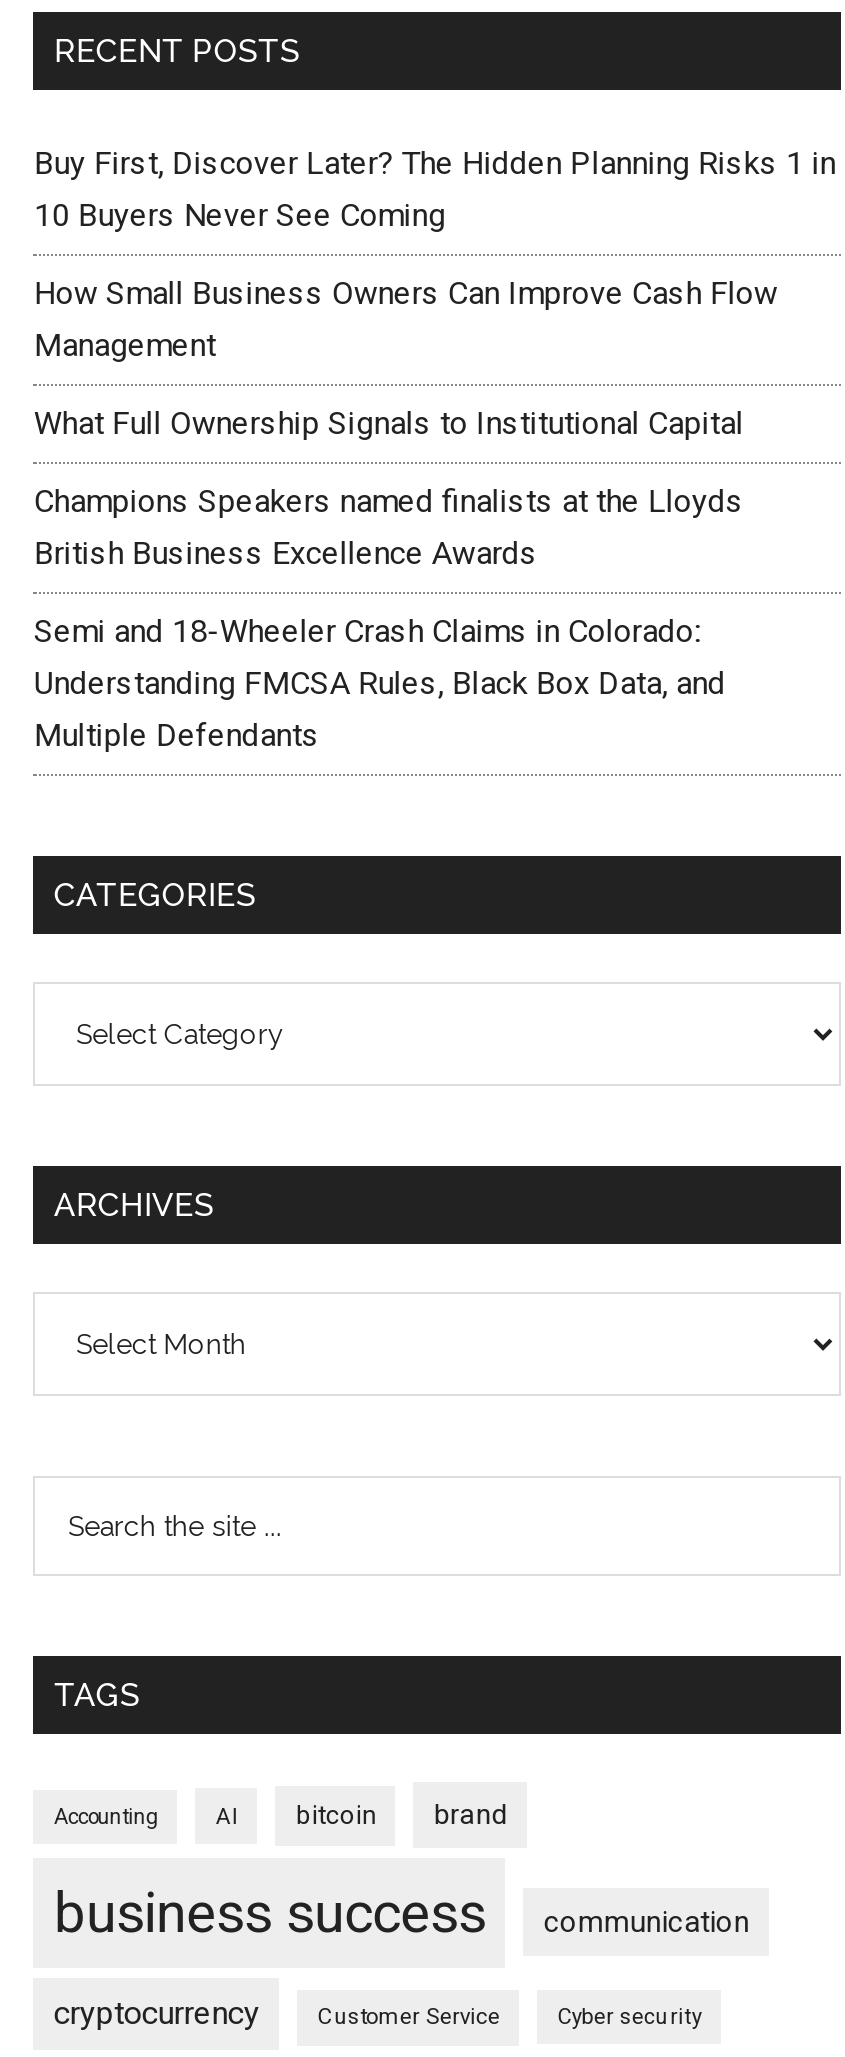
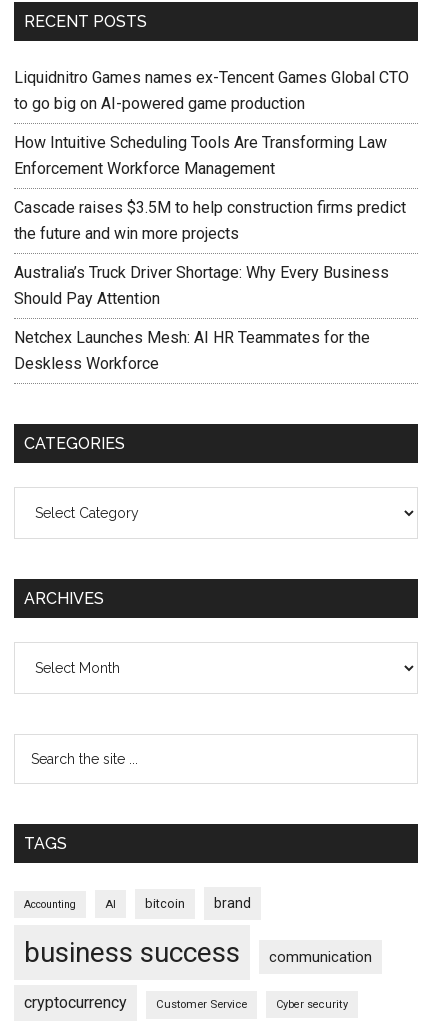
- Buy First, Discover Later? The Hidden Planning Risks 1 in
- 10 Buyers Never See Coming
+ Liquidnitro Games names ex-Tencent Games Global CTO
+ to go big on AI-powered game production

- How Small Business Owners Can Improve Cash Flow
- Management
+ How Intuitive Scheduling Tools Are Transforming Law
+ Enforcement Workforce Management

- What Full Ownership Signals to Institutional Capital
+ Cascade raises $3.5M to help construction firms predict
+ the future and win more projects

- Champions Speakers named finalists at the Lloyds
- British Business Excellence Awards
+ Australia’s Truck Driver Shortage: Why Every Business
+ Should Pay Attention

- Semi and 18-Wheeler Crash Claims in Colorado:
- Understanding FMCSA Rules, Black Box Data, and
- Multiple Defendants
+ Netchex Launches Mesh: AI HR Teammates for the
+ Deskless Workforce
